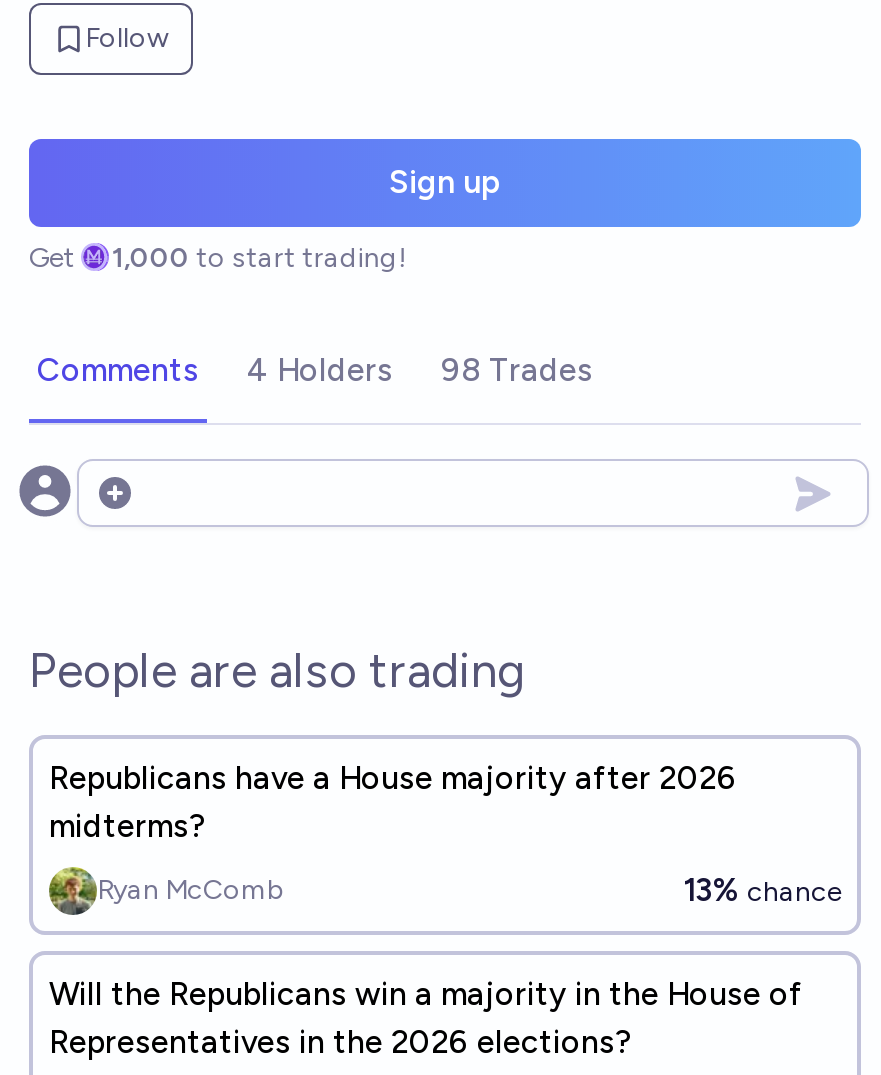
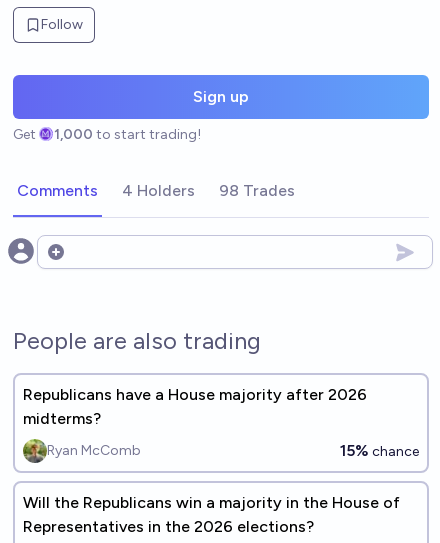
- 13% chance
+ 15% chance
